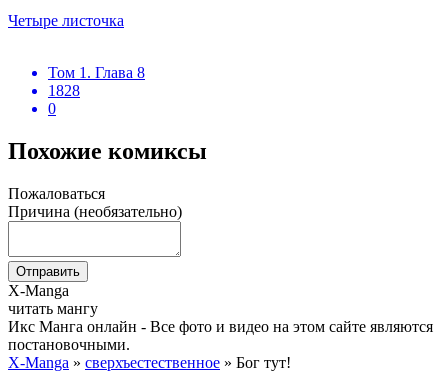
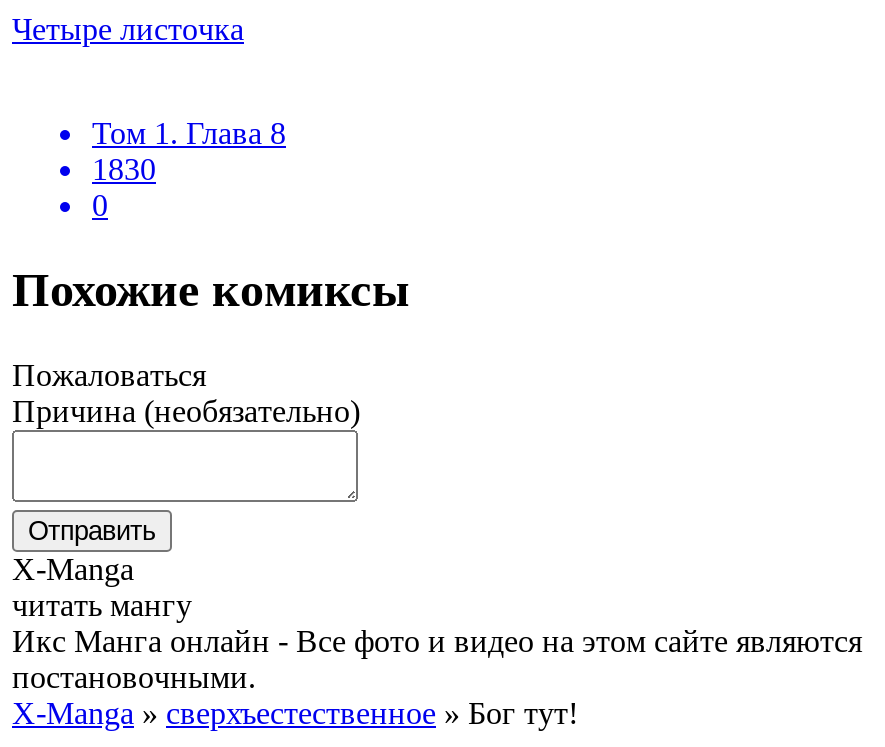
- 1828
+ 1830
